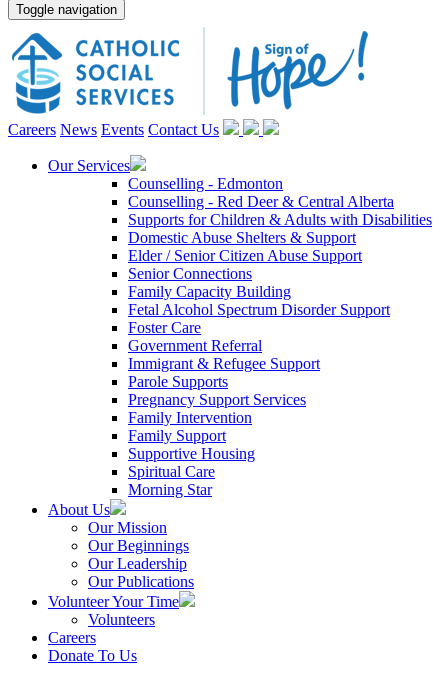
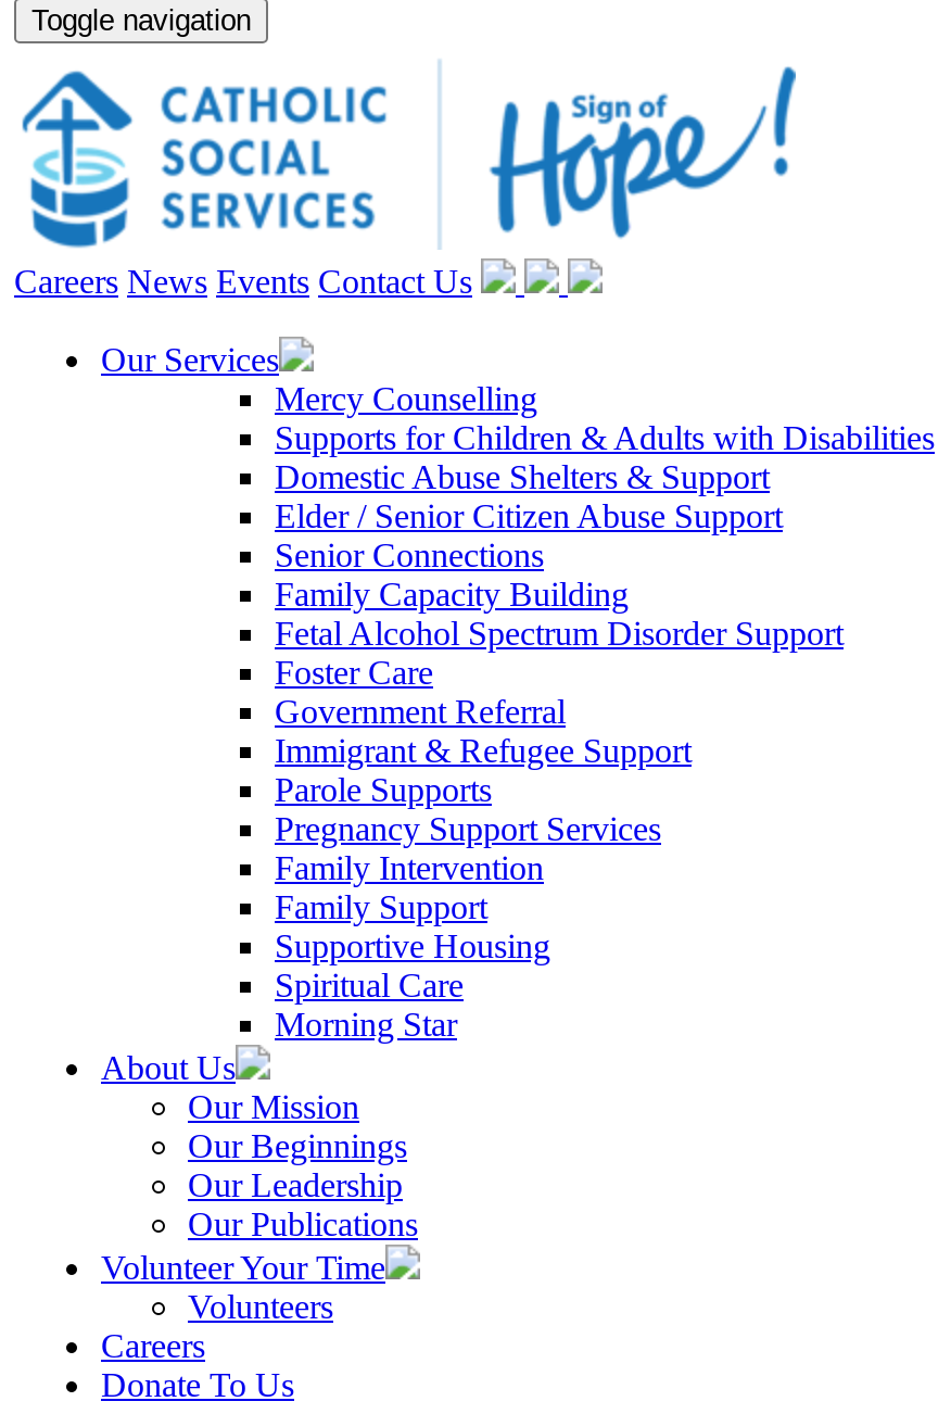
- Counselling - Edmonton
- Counselling - Red Deer & Central Alberta
+ Mercy Counselling
